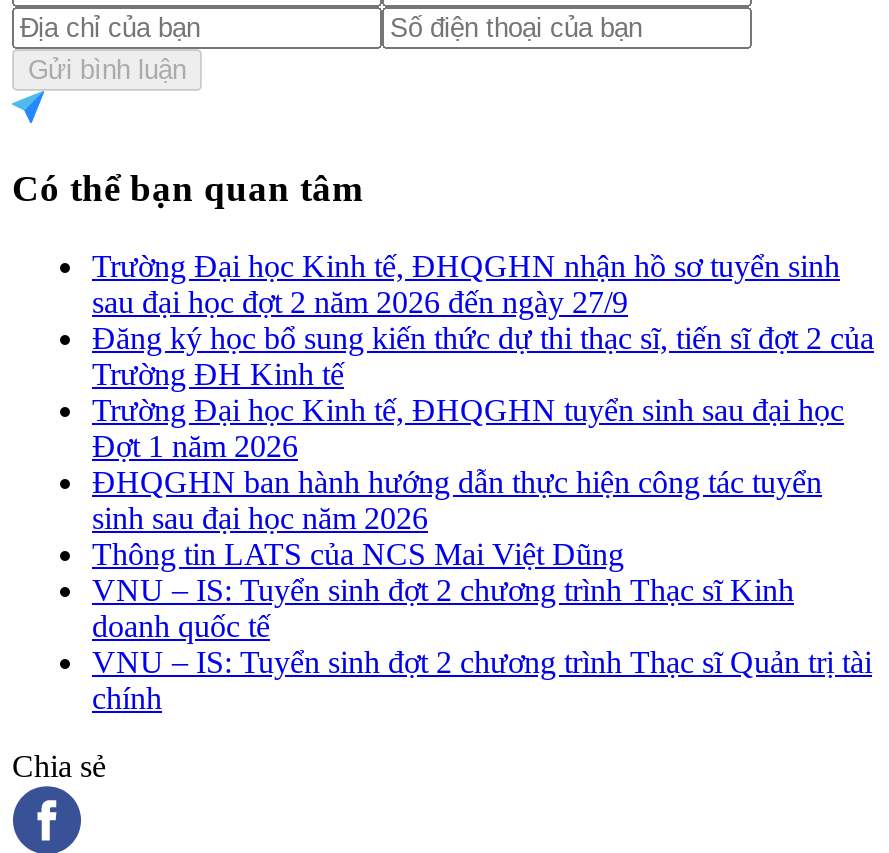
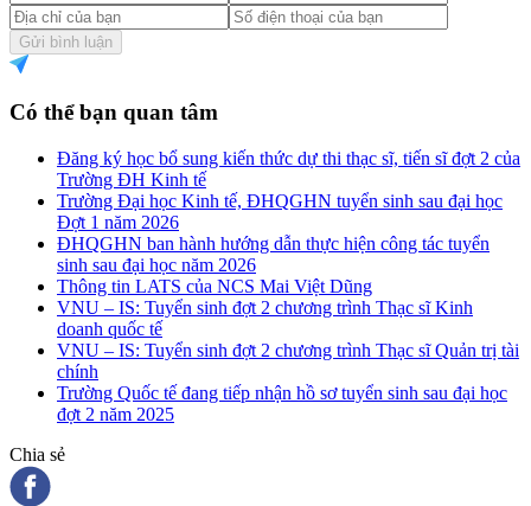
- Trường Đại học Kinh tế, ĐHQGHN nhận hồ sơ tuyển sinh
- sau đại học đợt 2 năm 2026 đến ngày 27/9

moved up: Đăng ký học bổ sung kiến thức dự thi thạc sĩ, tiến sĩ đợt 2 của | Trường ĐH Kinh tế | Trường Đại học Kinh tế, ĐHQGHN tuyển sinh sau đại học | ... | VNU – IS: Tuyển sinh đợt 2 chương trình Thạc sĩ Quản trị tài | chính

+ Trường Quốc tế đang tiếp nhận hồ sơ tuyển sinh sau đại học
+ đợt 2 năm 2025
